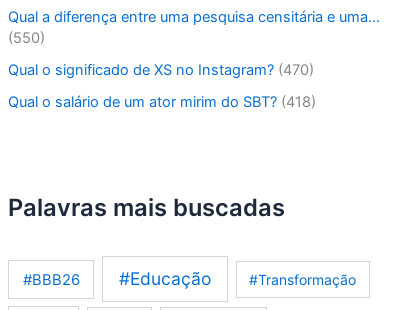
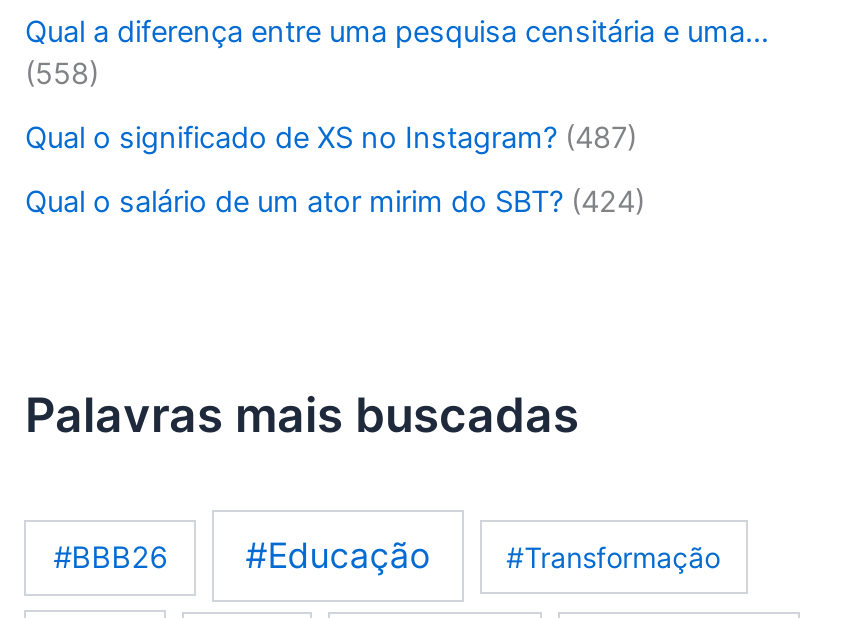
- (550)
+ (558)

- Qual o significado de XS no Instagram? (470)
+ Qual o significado de XS no Instagram? (487)

- Qual o salário de um ator mirim do SBT? (418)
+ Qual o salário de um ator mirim do SBT? (424)
